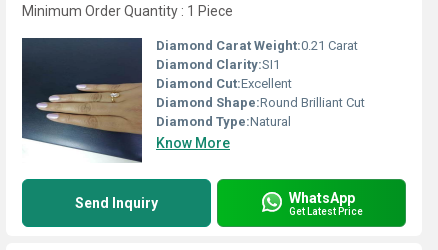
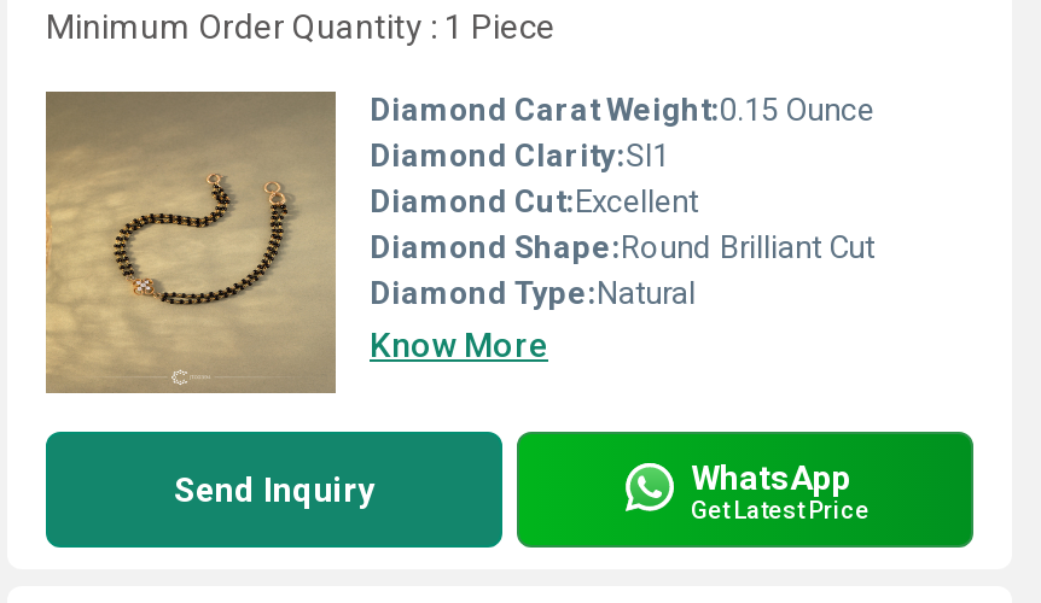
- [image]
- Diamond Carat Weight:0.21 Carat
+ [image]
+ Diamond Carat Weight:0.15 Ounce
